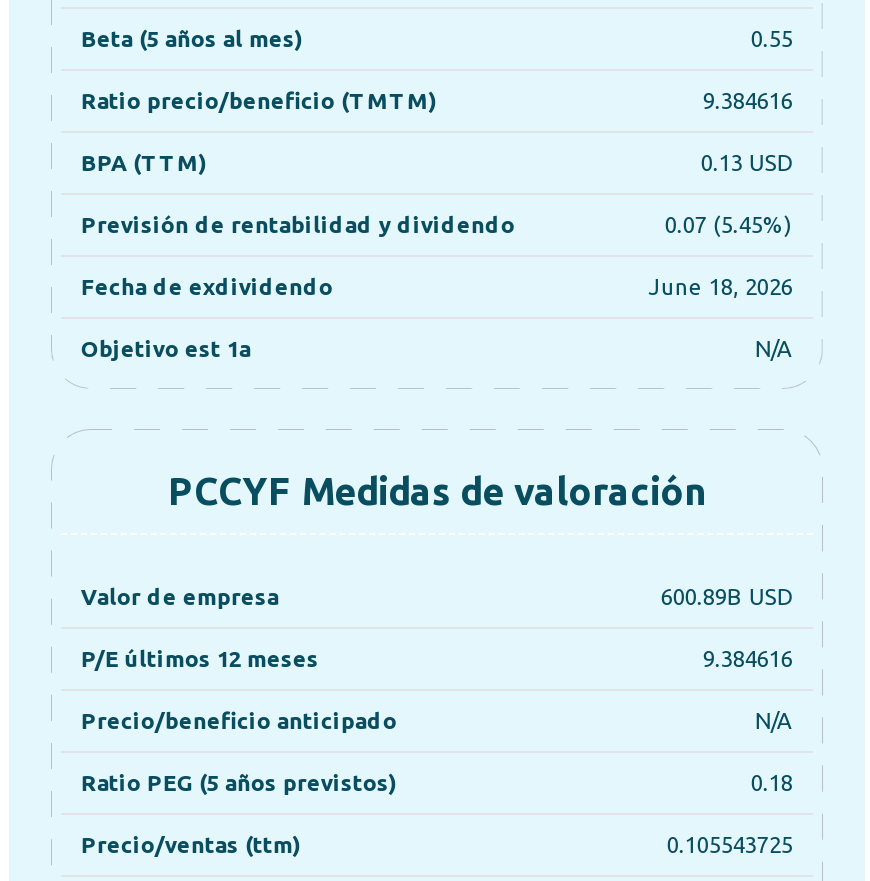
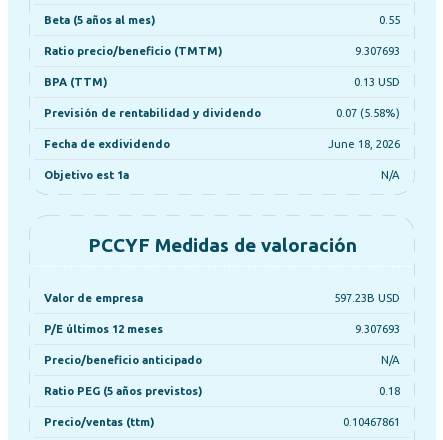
- 9.384616
+ 9.307693

- 0.07 (5.45%)
+ 0.07 (5.58%)

- 600.89B USD
+ 597.23B USD

- 9.384616
+ 9.307693

- 0.105543725
+ 0.10467861
